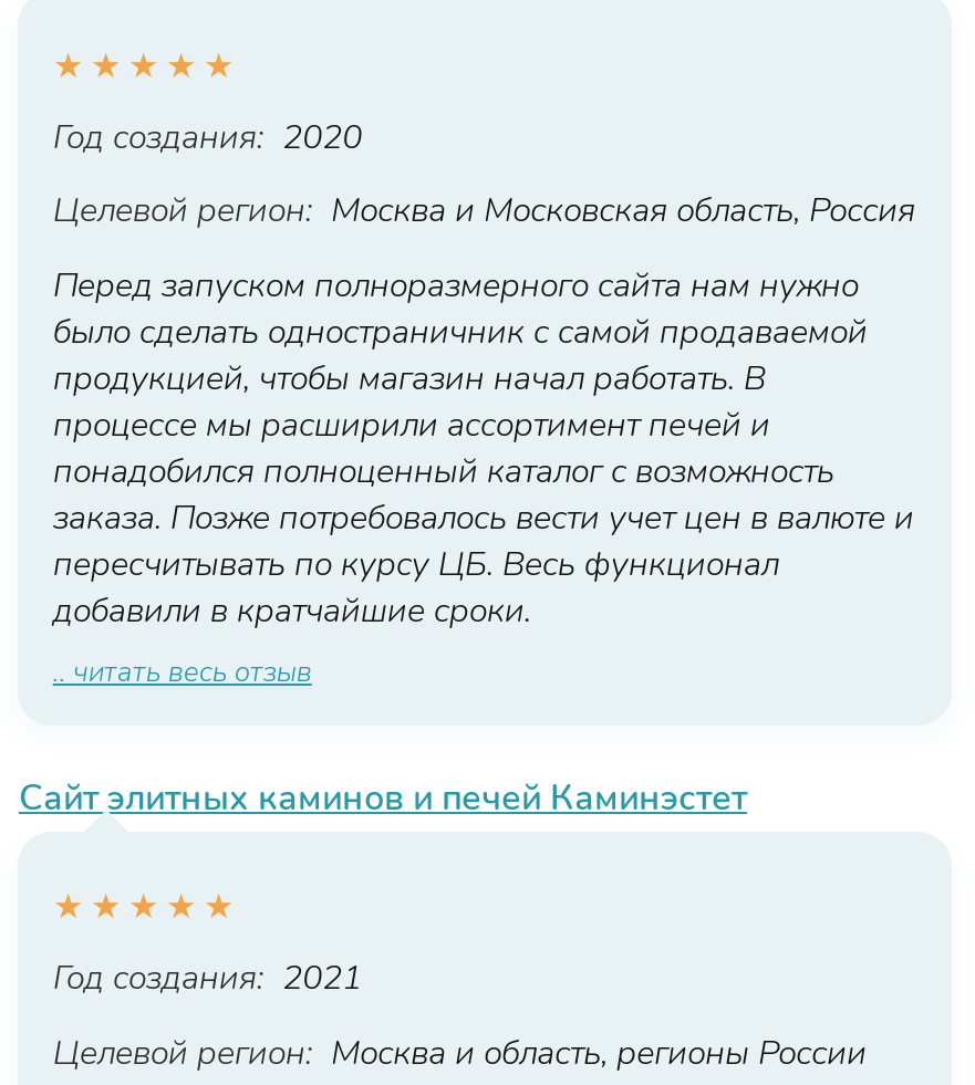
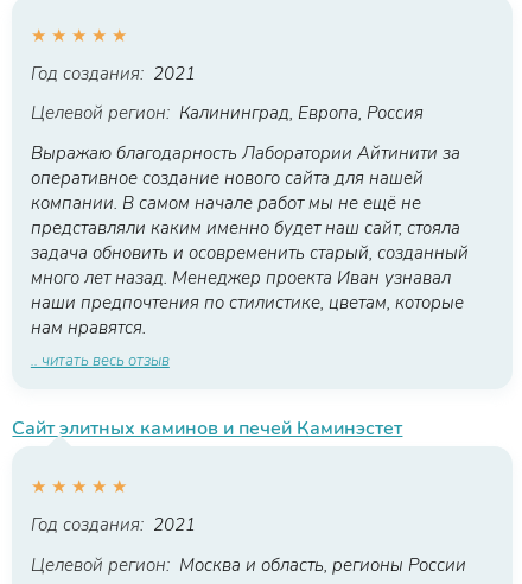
- Год создания: 2020
+ Год создания: 2021

- Целевой регион: Москва и Московская область, Россия
+ Целевой регион: Калининград, Европа, Россия

- Перед запуском полноразмерного сайта нам нужно
- было сделать одностраничник с самой продаваемой
- продукцией, чтобы магазин начал работать. В
- процессе мы расширили ассортимент печей и
- понадобился полноценный каталог с возможность
- заказа. Позже потребовалось вести учет цен в валюте и
- пересчитывать по курсу ЦБ. Весь функционал
- добавили в кратчайшие сроки.
+ Выражаю благодарность Лаборатории Айтинити за
+ оперативное создание нового сайта для нашей
+ компании. В самом начале работ мы не ещё не
+ представляли каким именно будет наш сайт, стояла
+ задача обновить и осовременить старый, созданный
+ много лет назад. Менеджер проекта Иван узнавал
+ наши предпочтения по стилистике, цветам, которые
+ нам нравятся.
